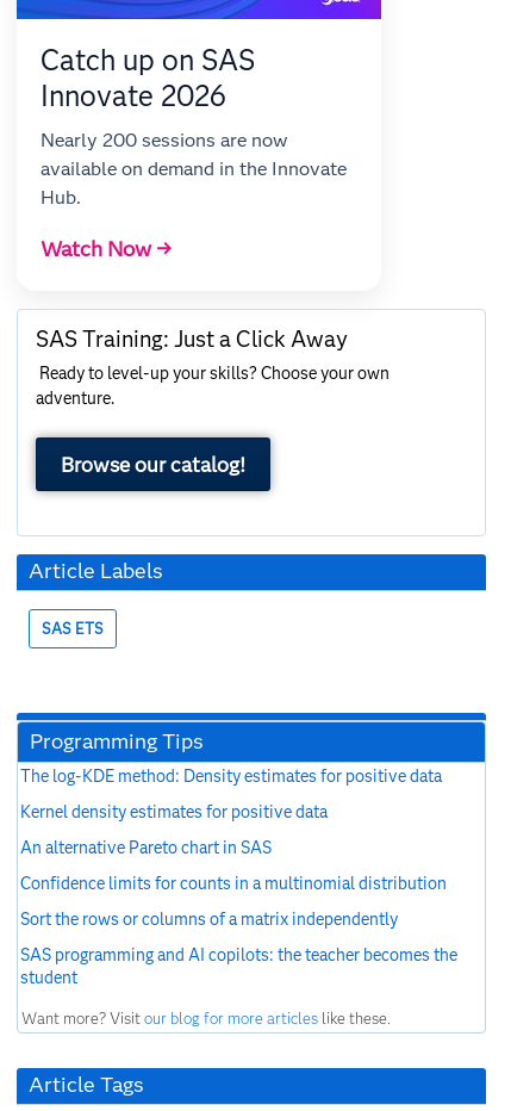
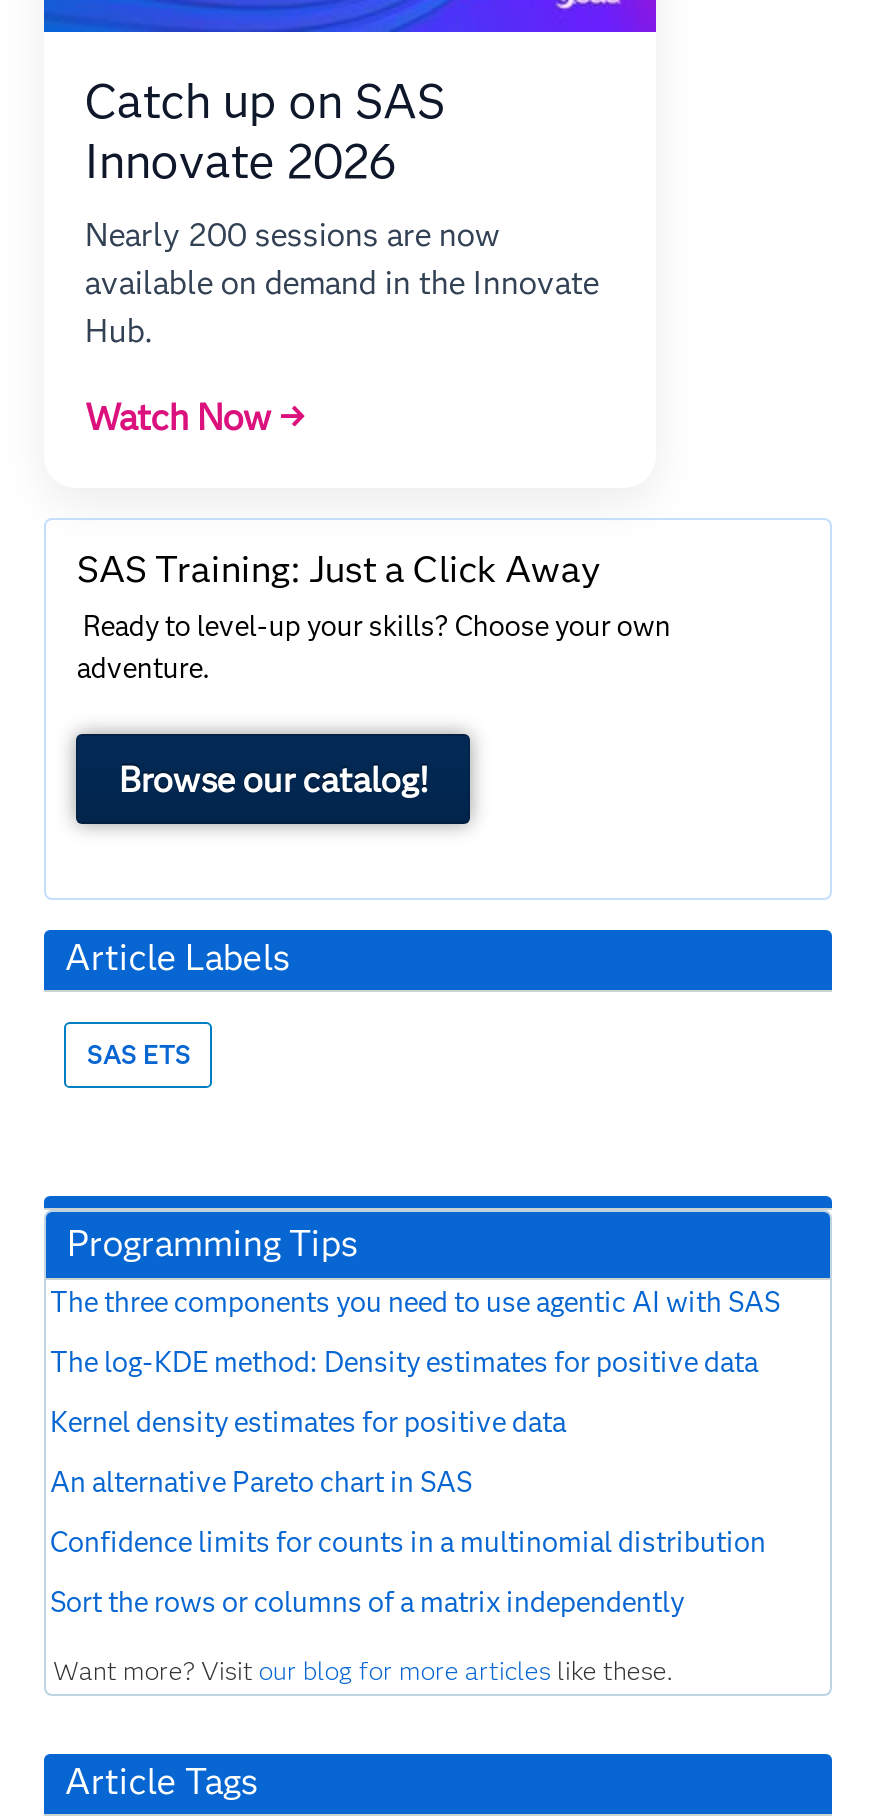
+ The three components you need to use agentic AI with SAS

moved down: The log-KDE method: Density estimates for positive data | Kernel density estimates for positive data | An alternative Pareto chart in SAS | Confidence limits for counts in a multinomial distribution | Sort the rows or columns of a matrix independently

- SAS programming and AI copilots: the teacher becomes the
- student
